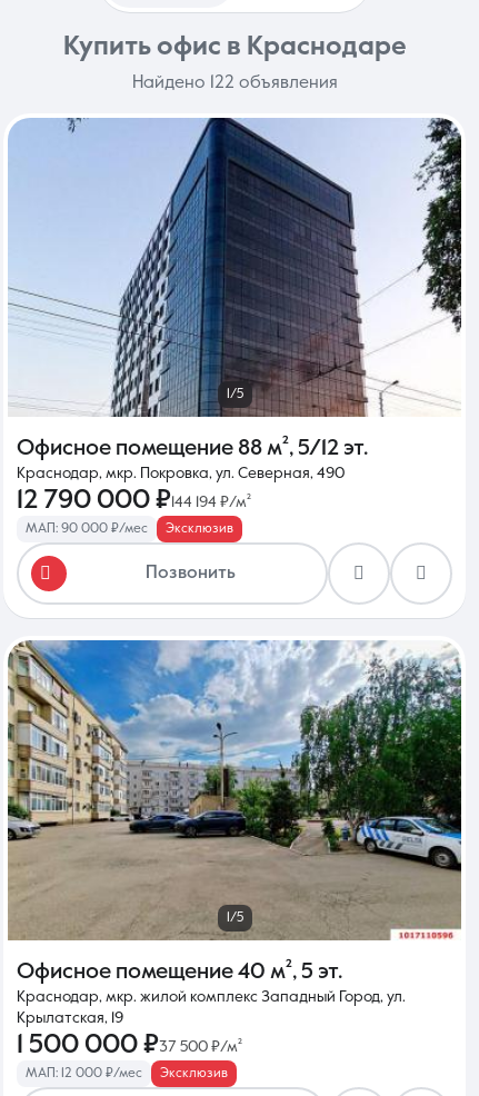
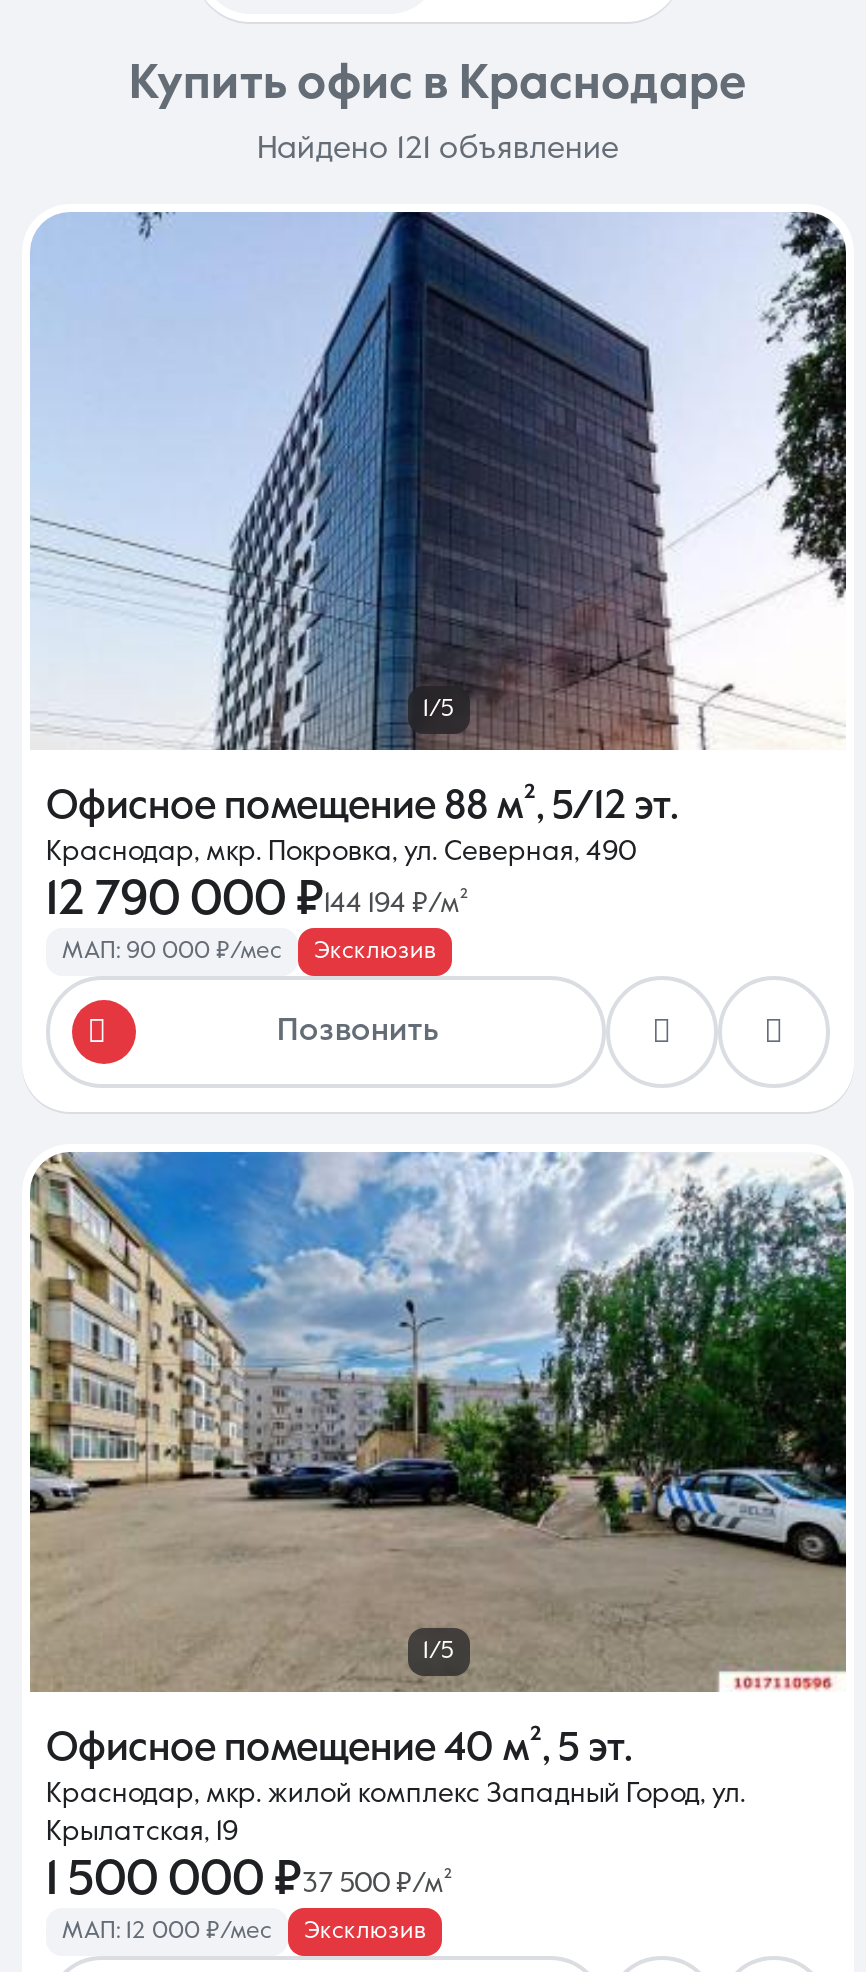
- Найдено 122 объявления
+ Найдено 121 объявление
